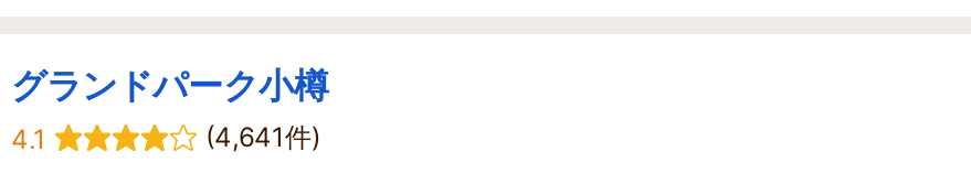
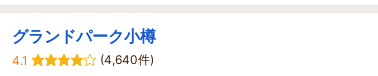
- (4,641件)
+ (4,640件)
